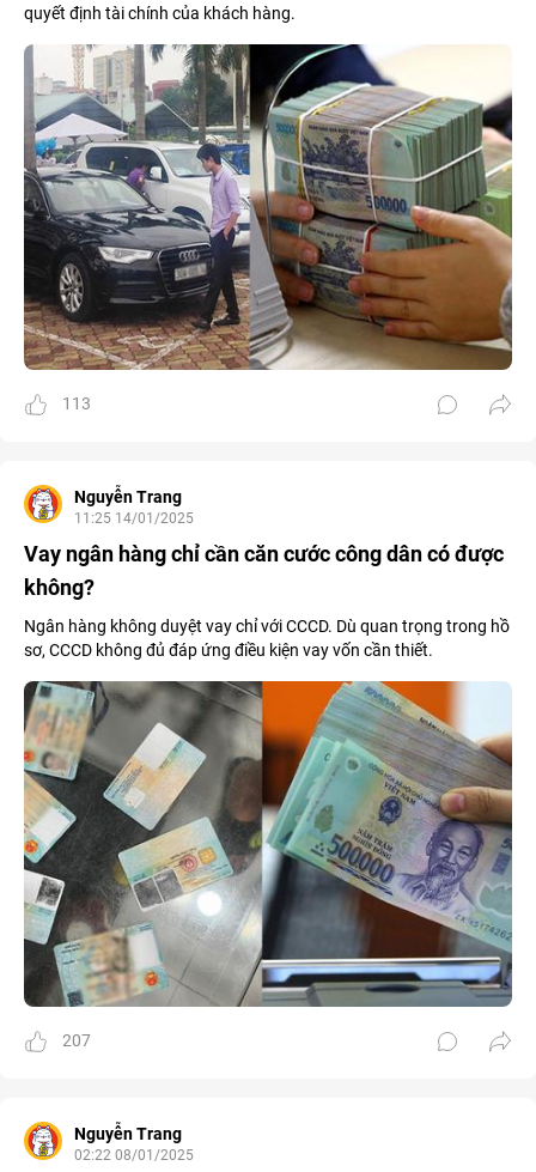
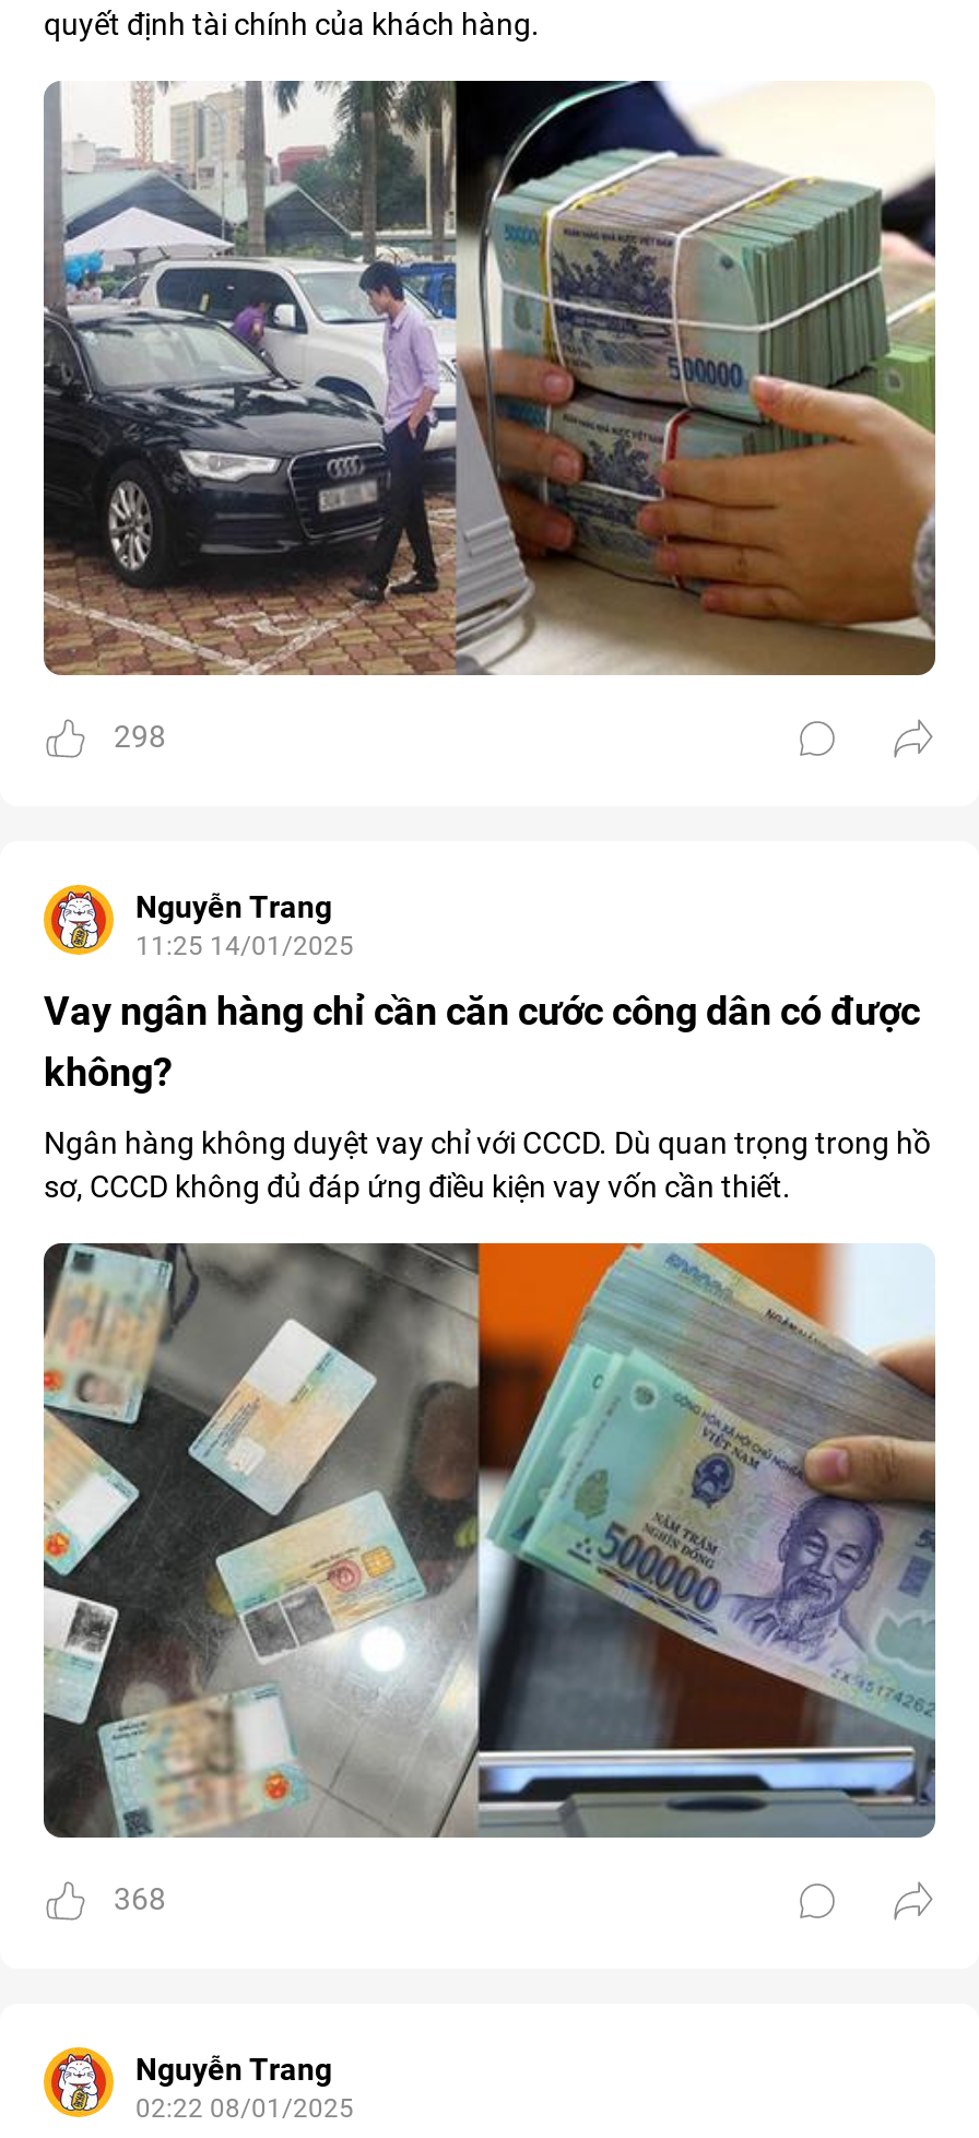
- 113
+ 298

- 207
+ 368
